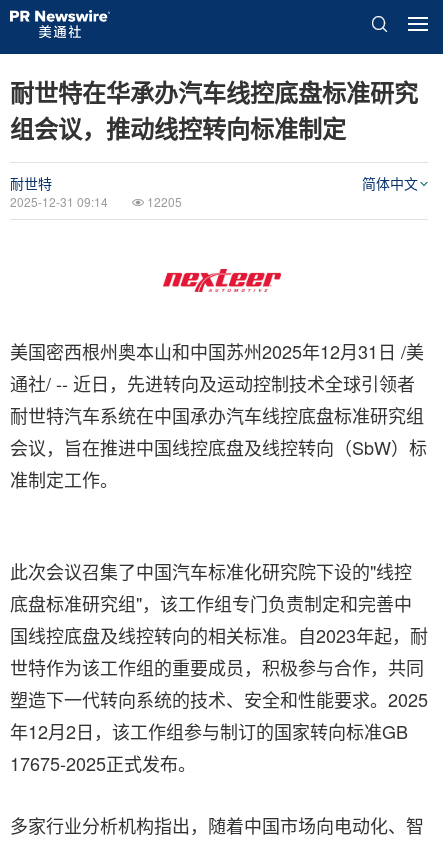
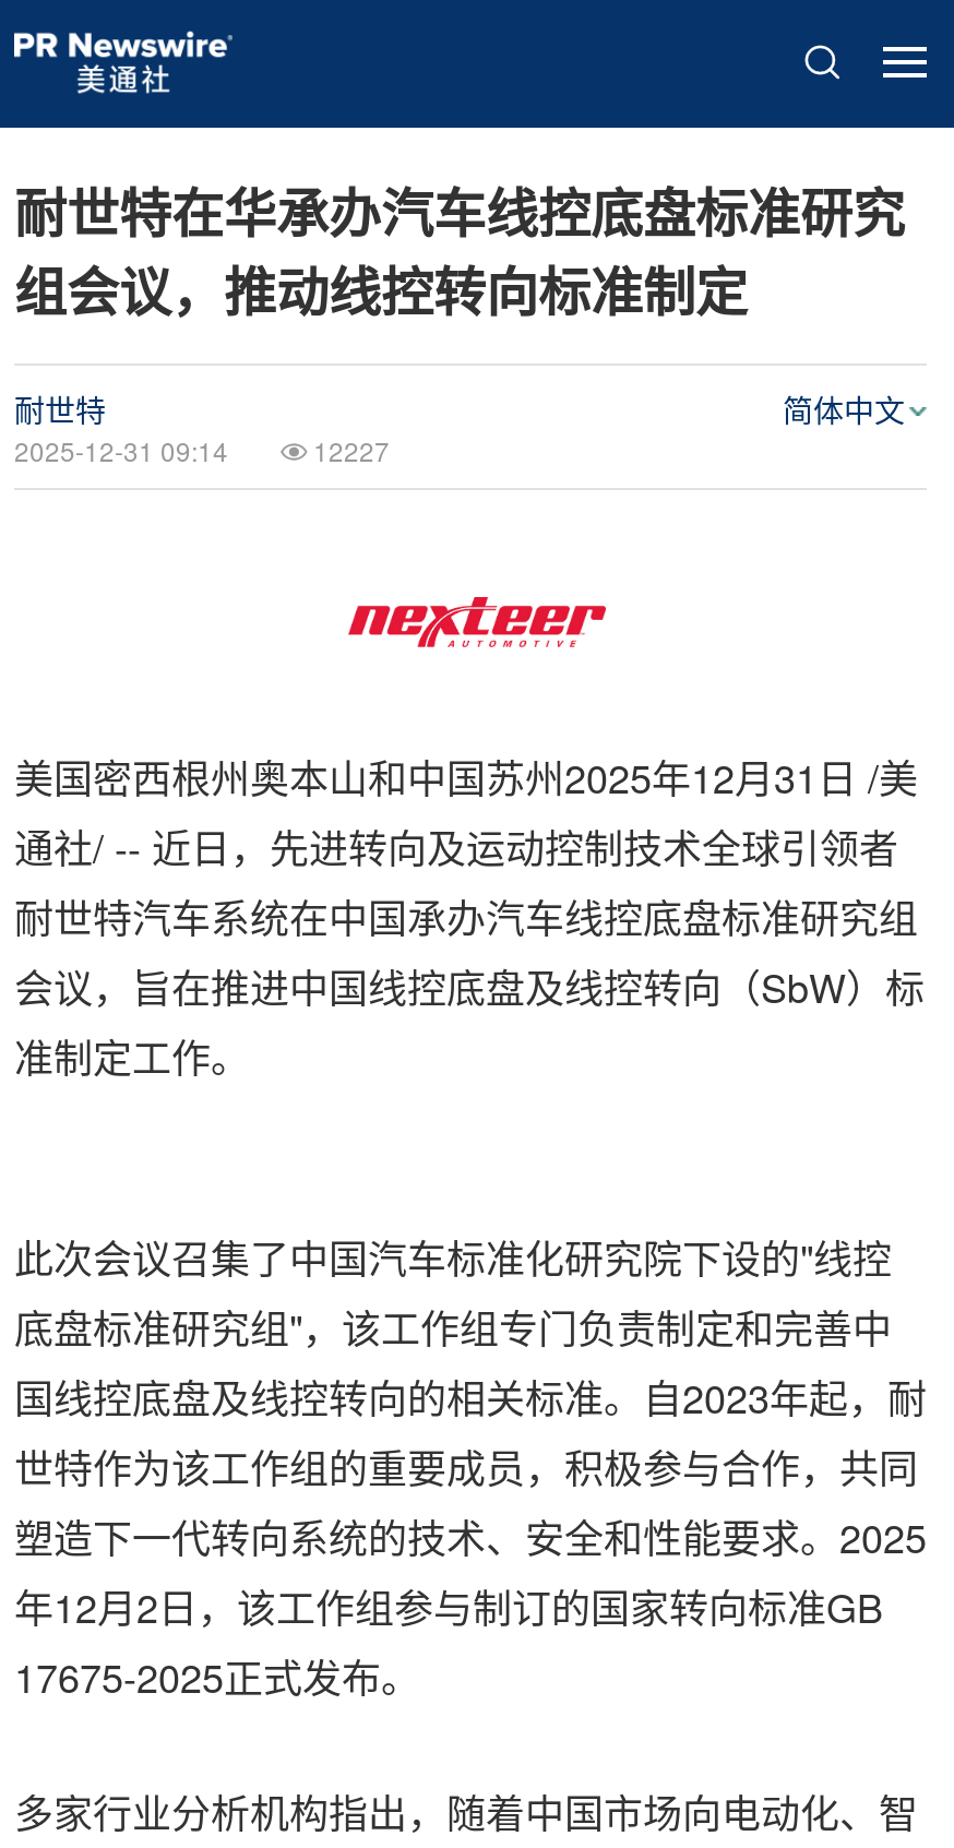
- 12205
+ 12227
